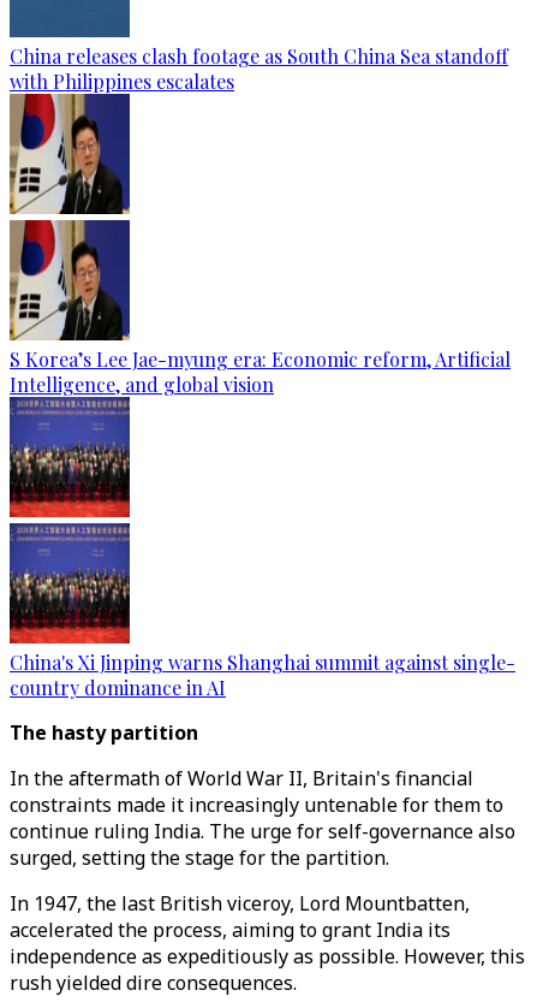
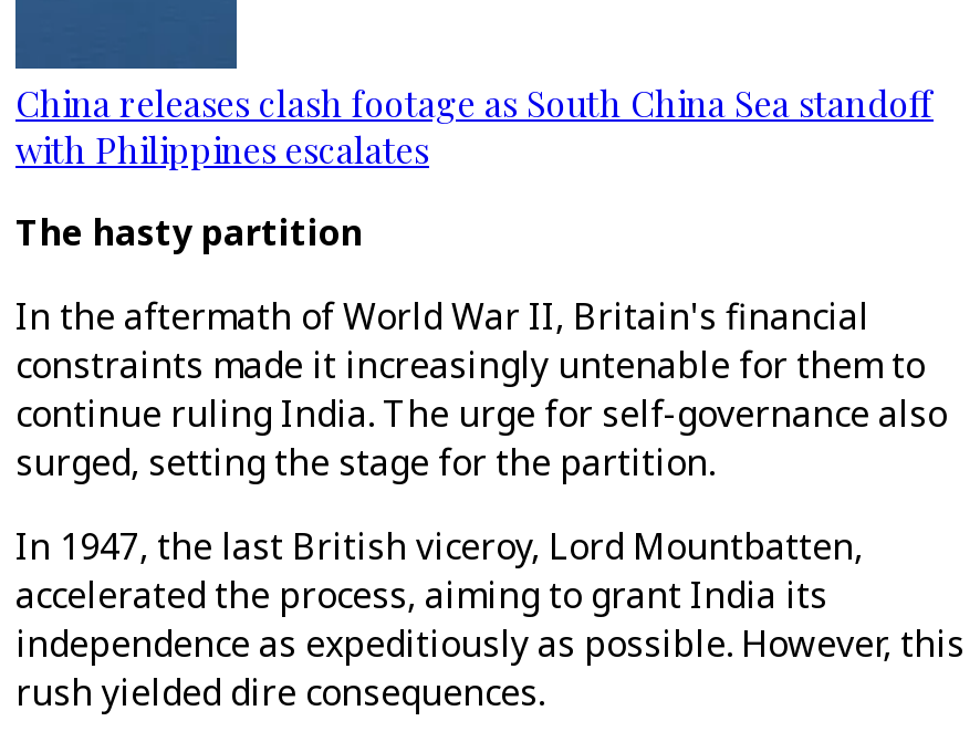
- [image]
- S Korea’s Lee Jae-myung era: Economic reform, Artificial
- Intelligence, and global vision

- [image]
- China's Xi Jinping warns Shanghai summit against single-
- country dominance in AI
